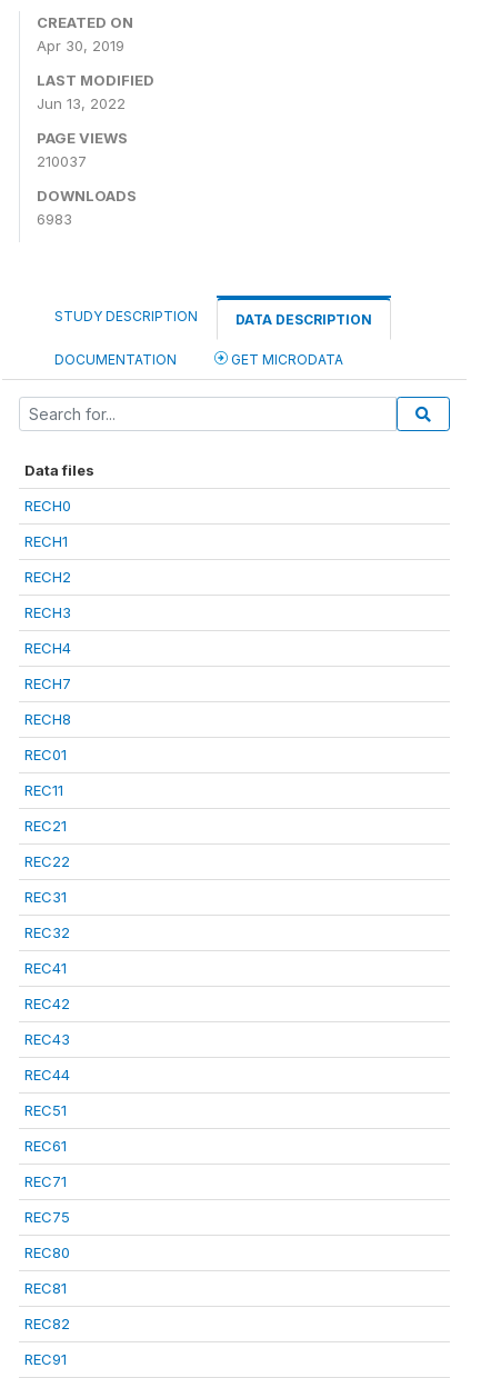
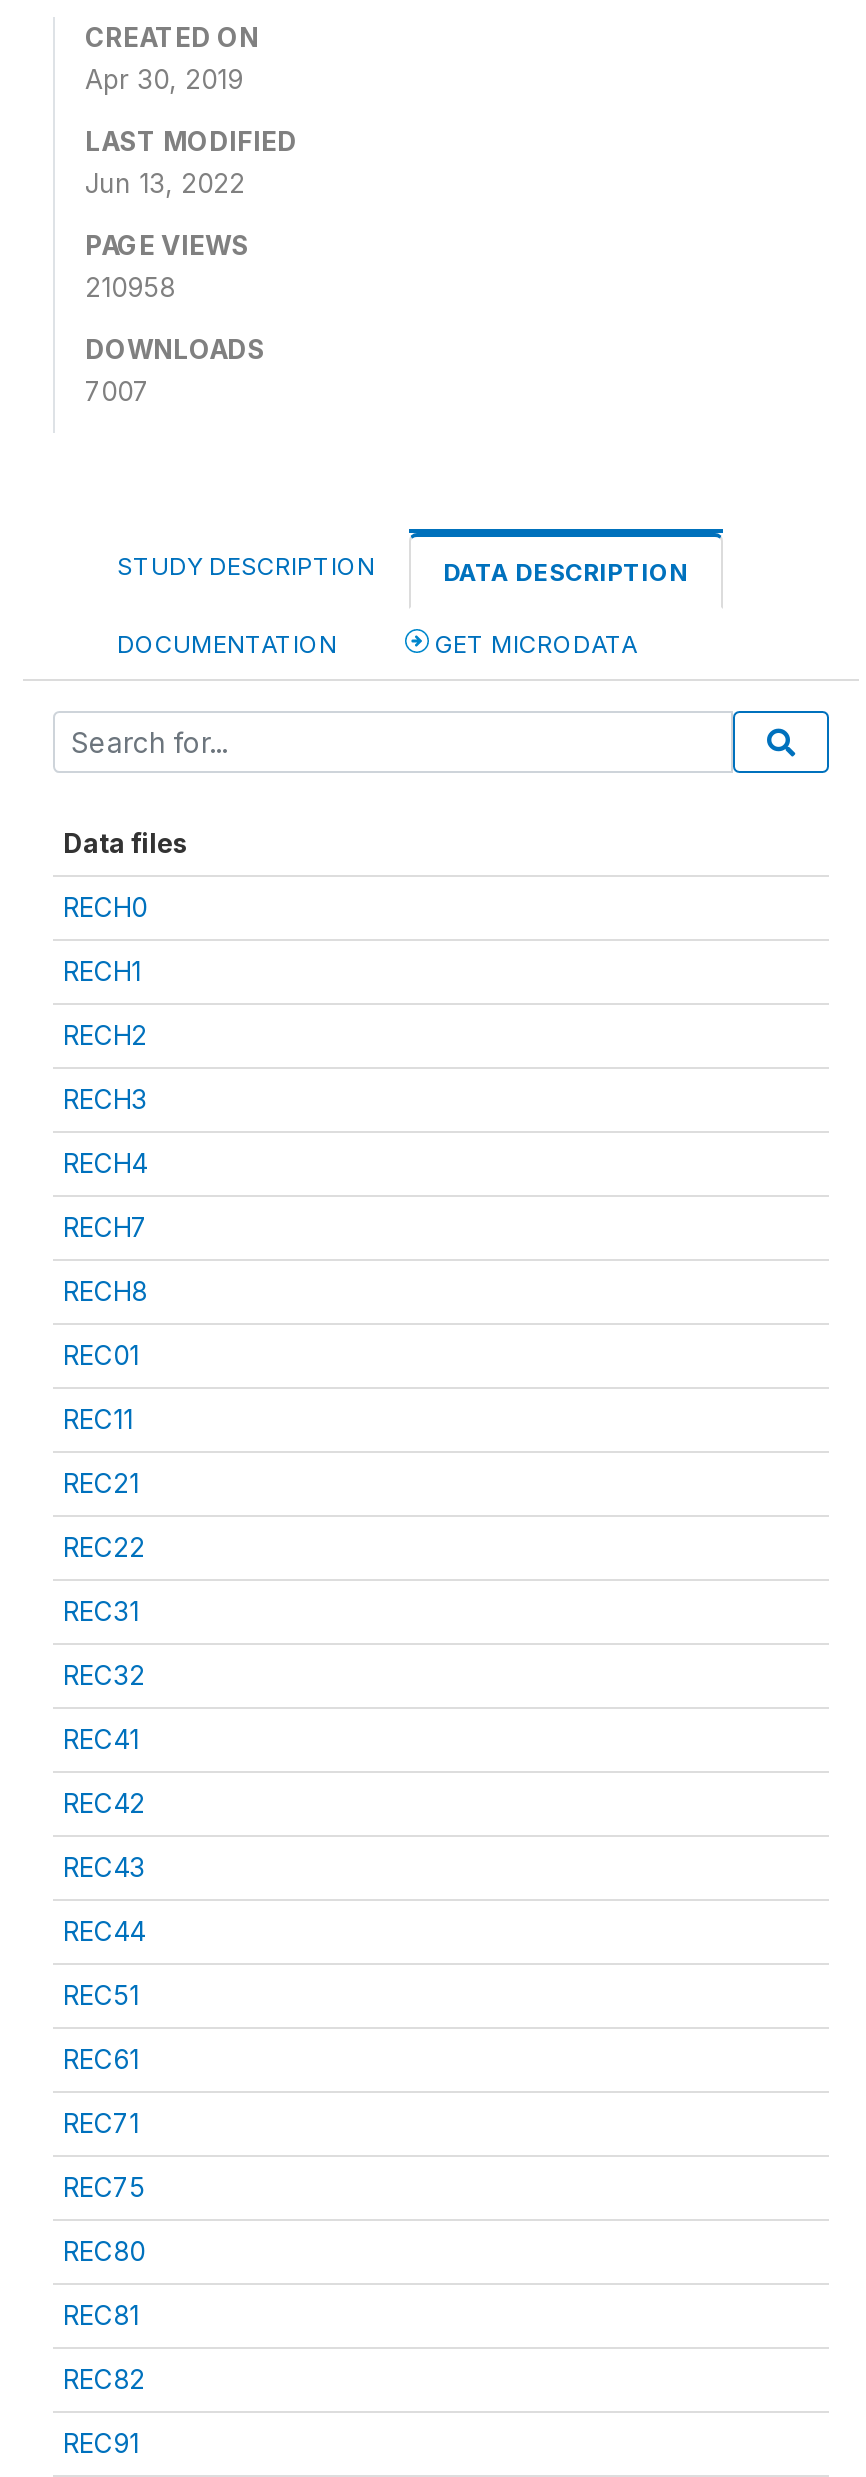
- 210037
+ 210958

- 6983
+ 7007
